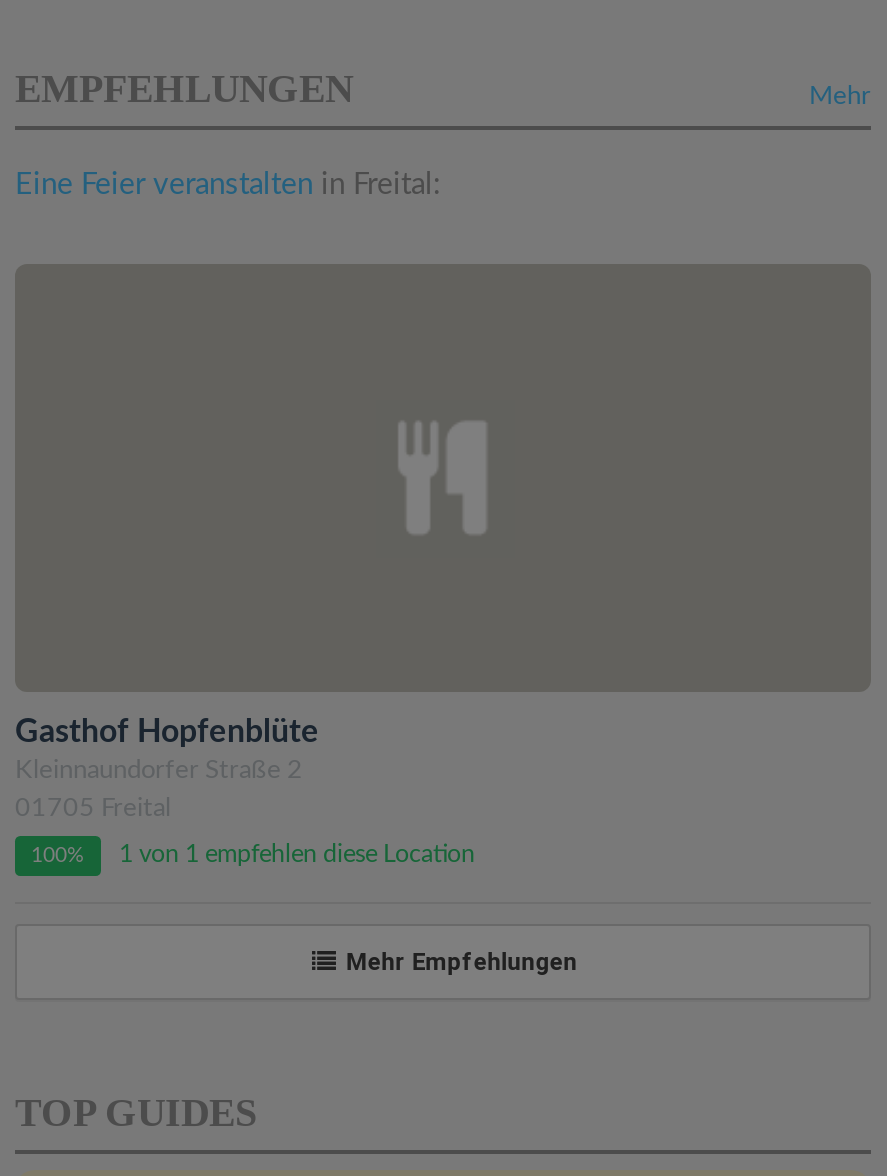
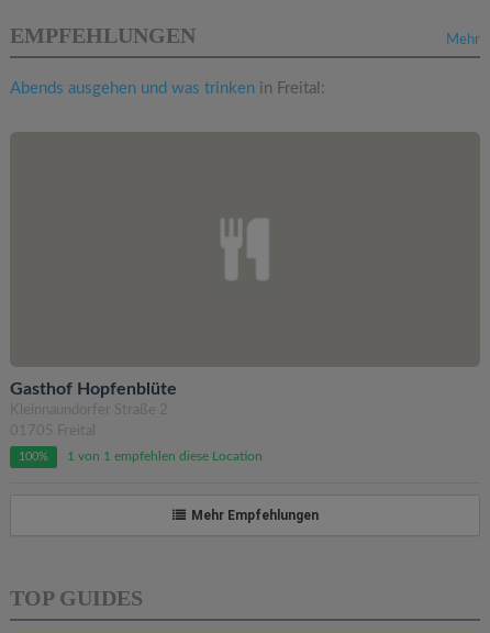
- Eine Feier veranstalten in Freital:
+ Abends ausgehen und was trinken in Freital:
